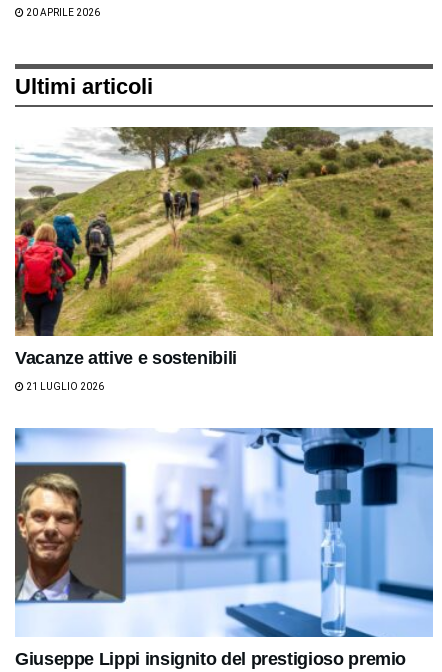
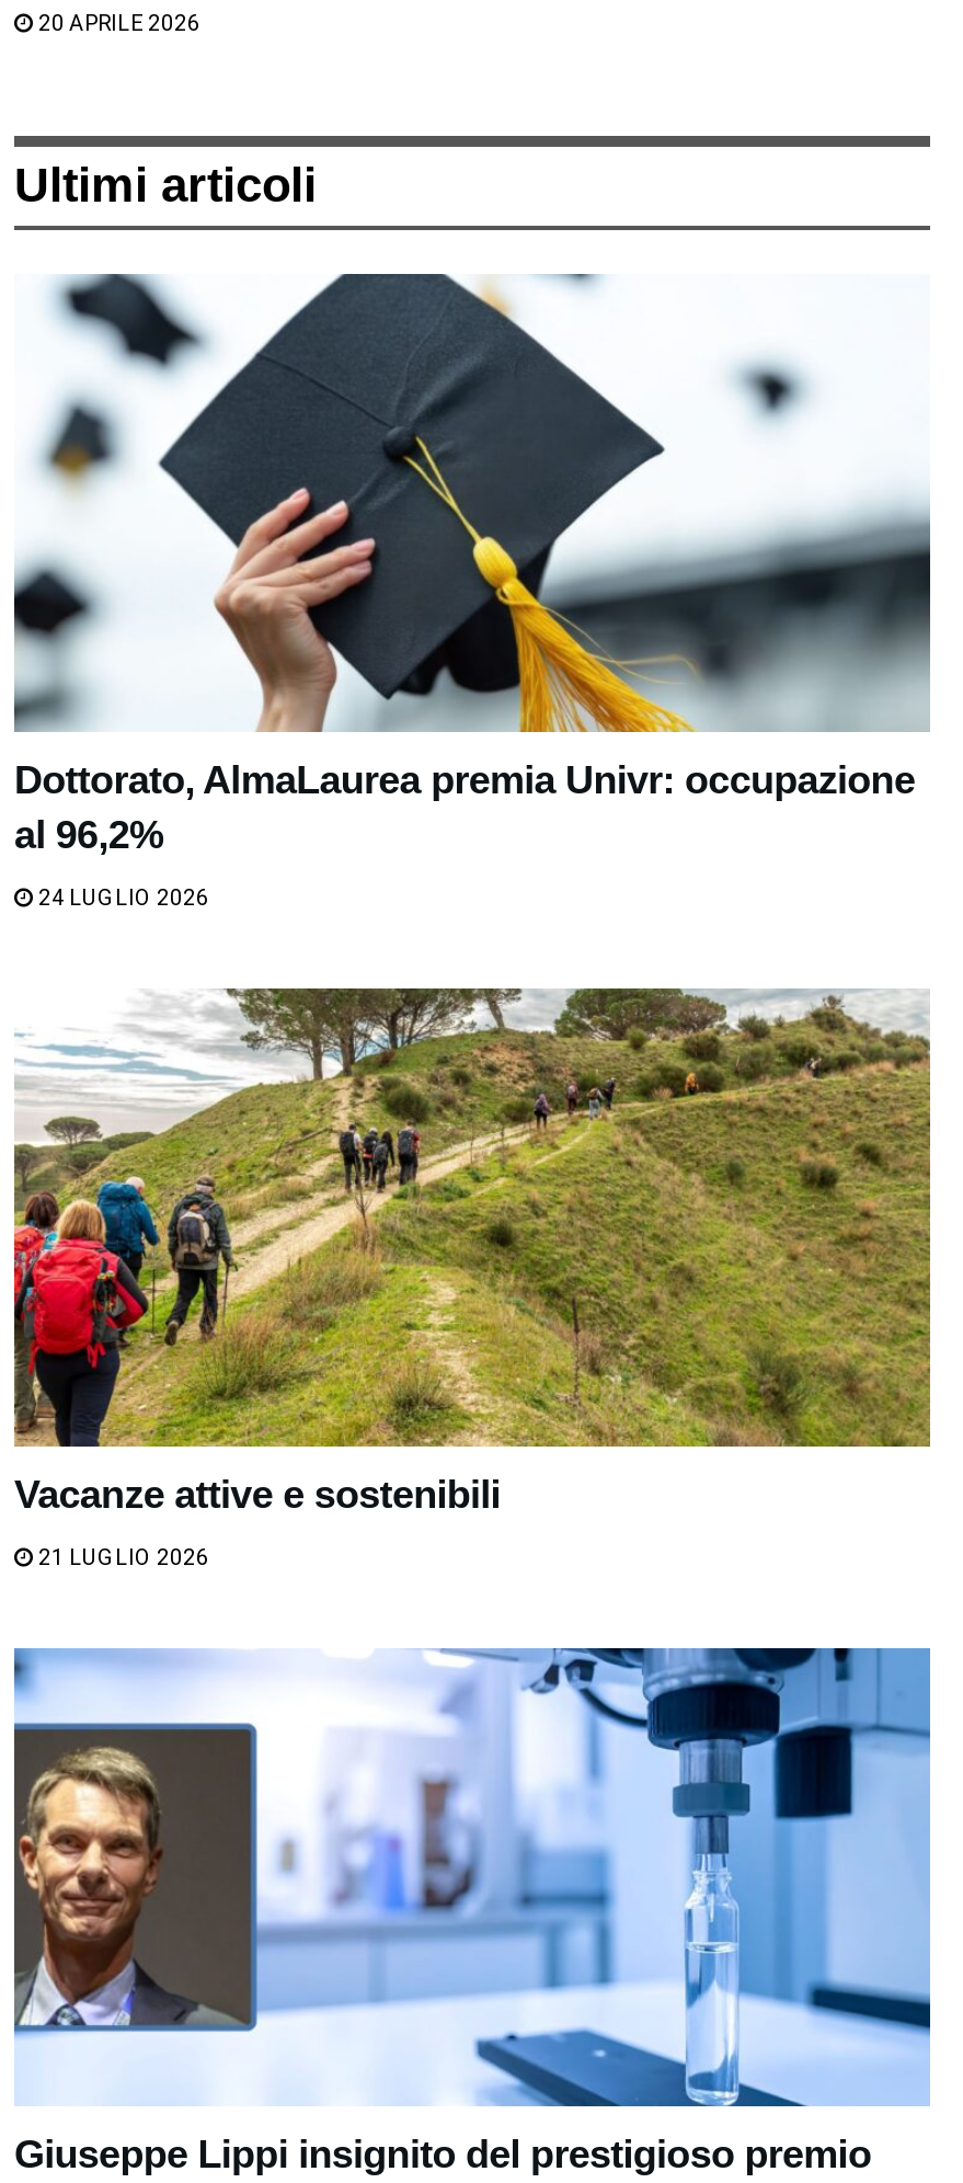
+ [image]
+ Dottorato, AlmaLaurea premia Univr: occupazione
+ al 96,2%
+ 24 LUGLIO 2026
